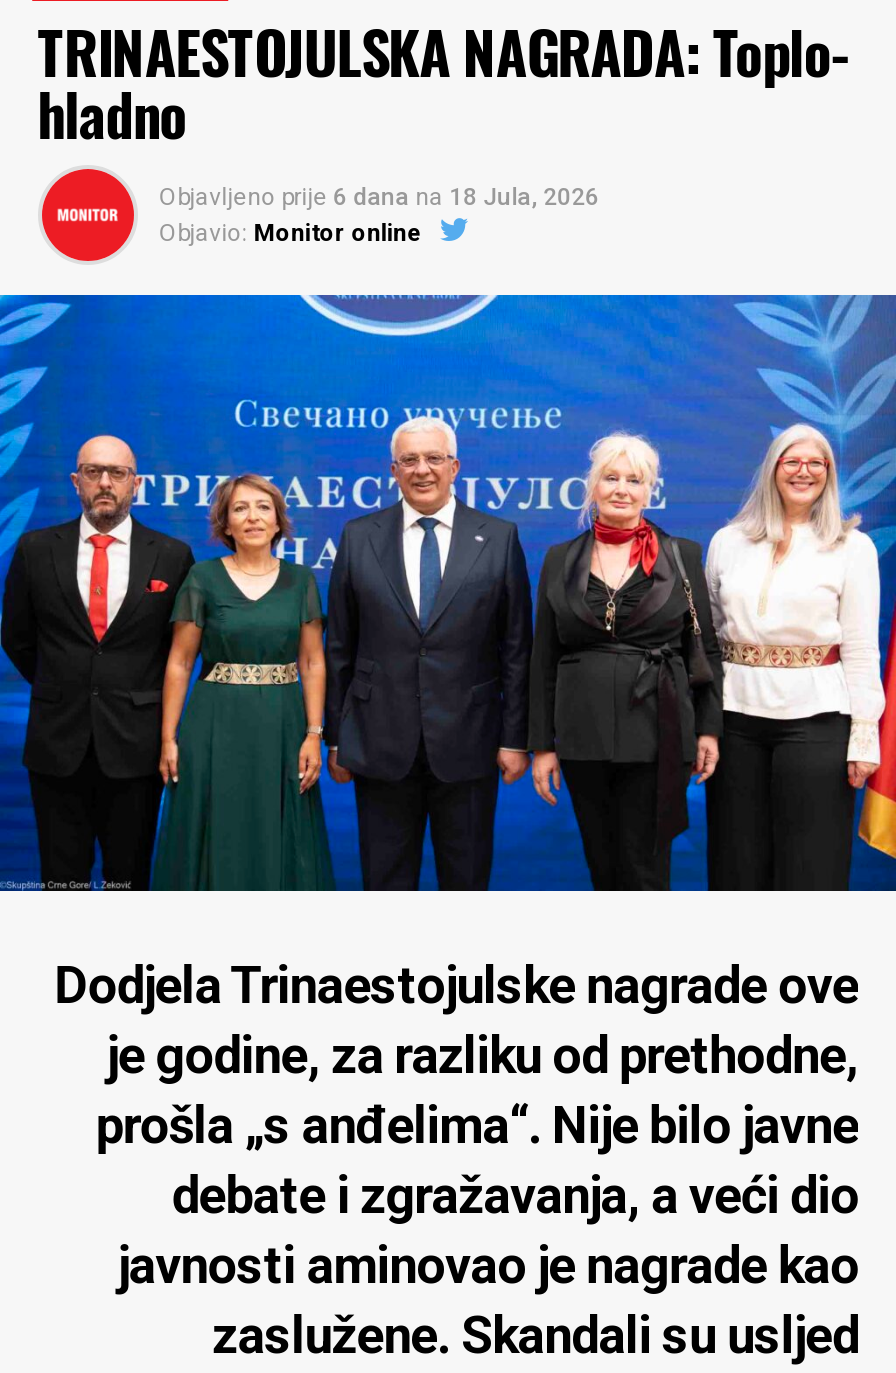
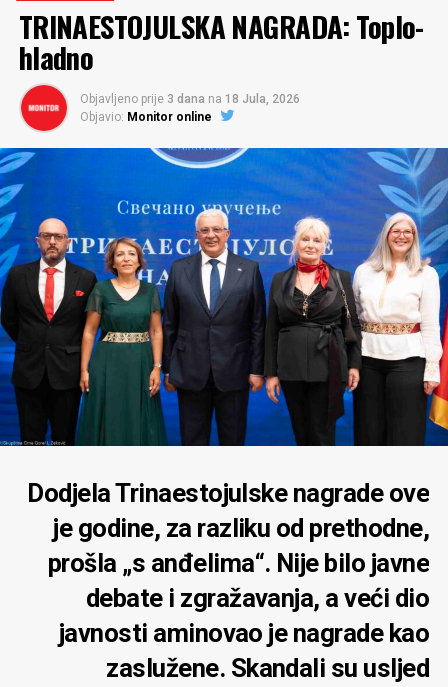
- Objavljeno prije 6 dana na 18 Jula, 2026
+ Objavljeno prije 3 dana na 18 Jula, 2026
